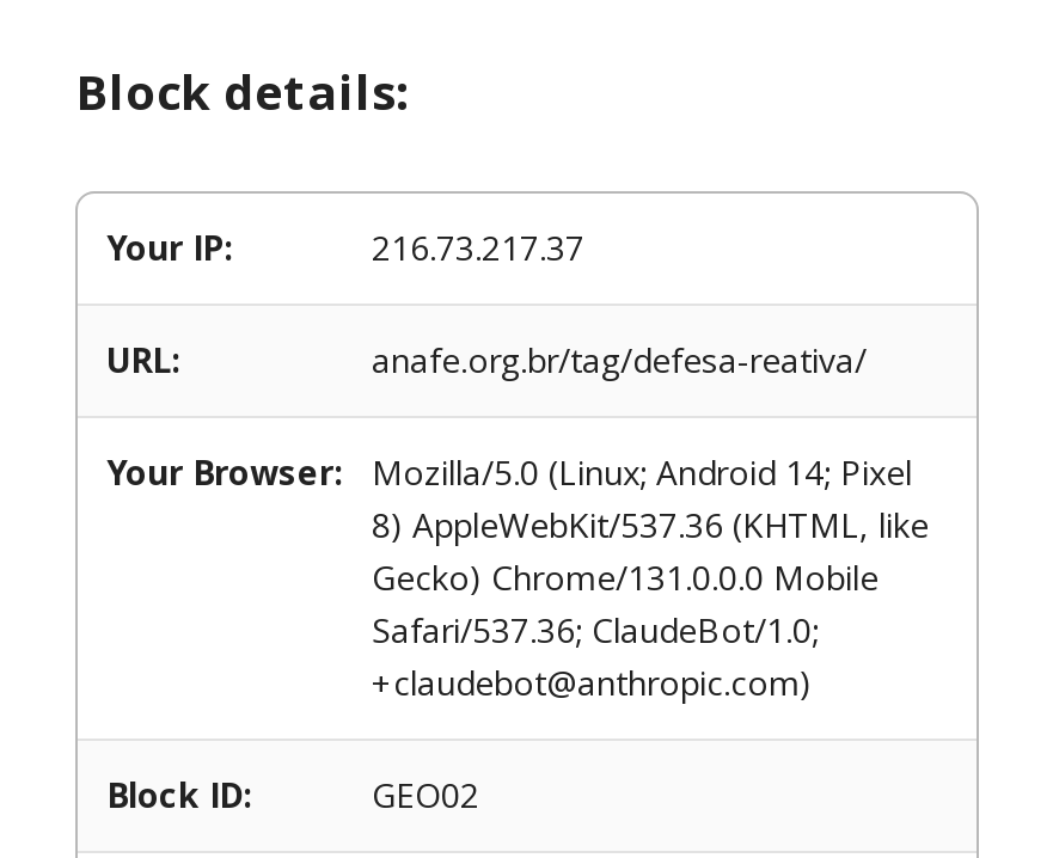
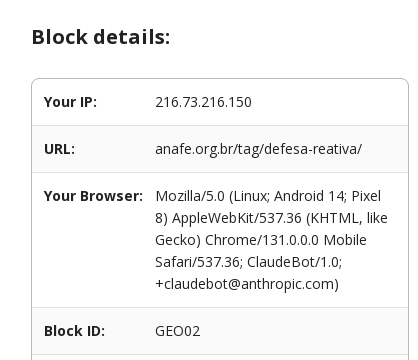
- 216.73.217.37
+ 216.73.216.150
